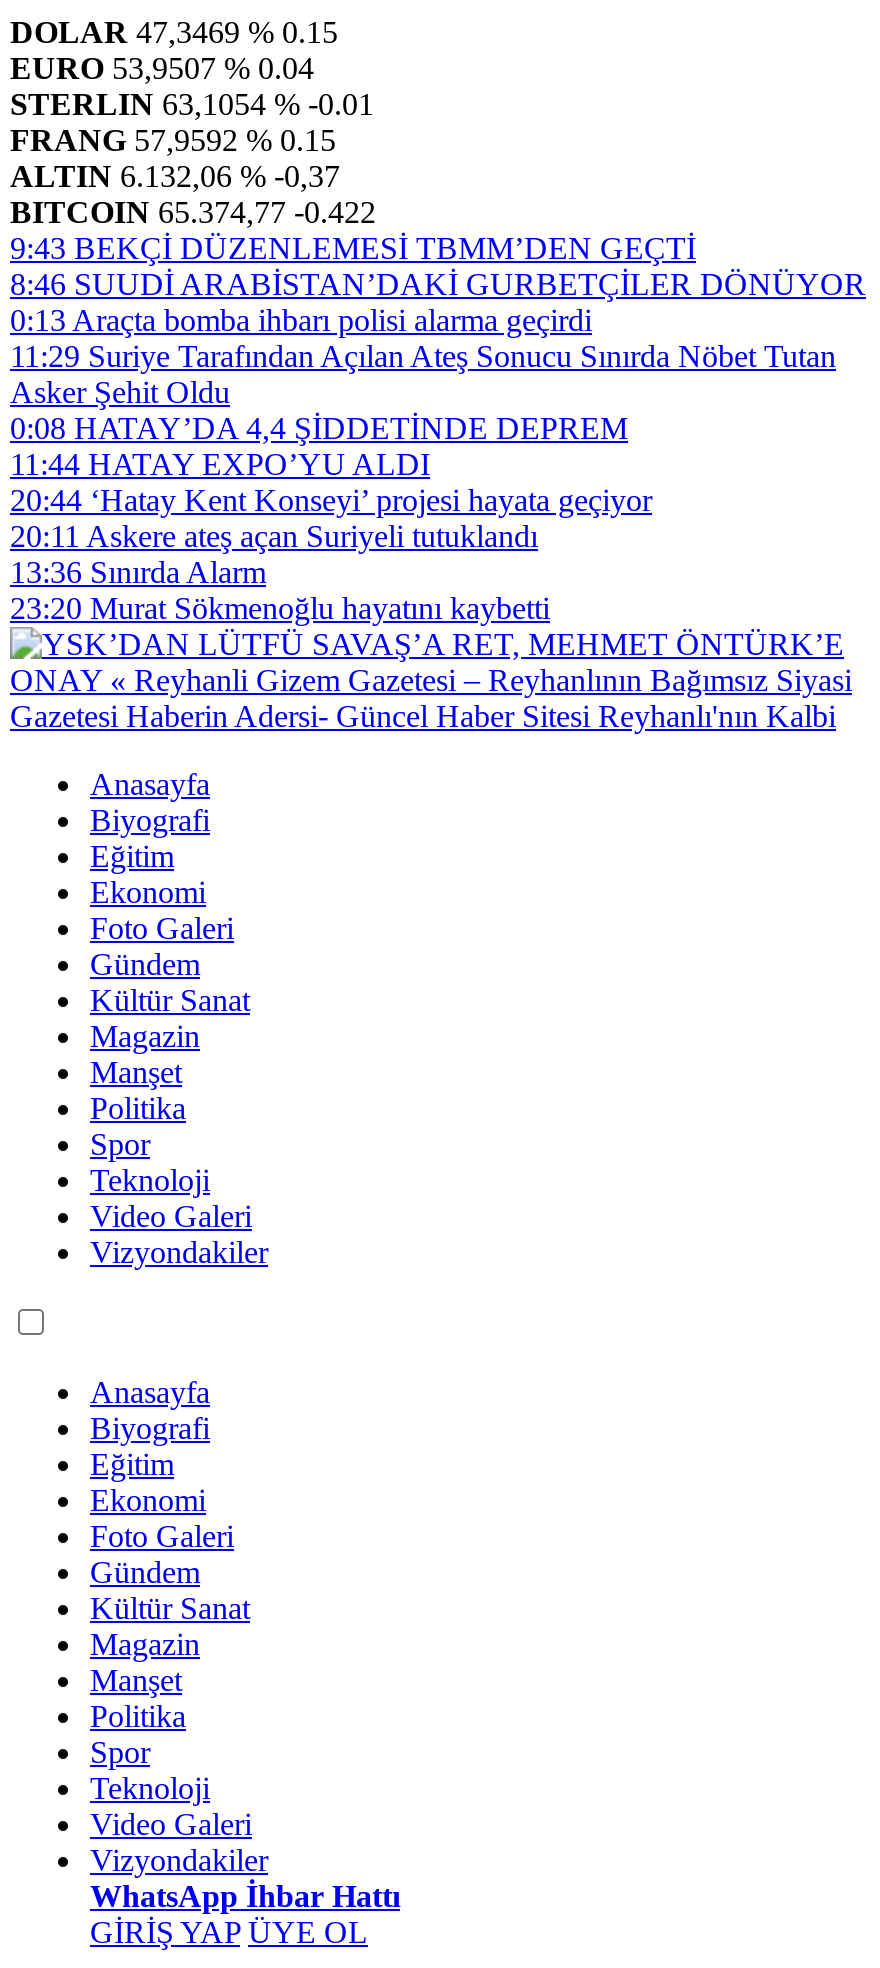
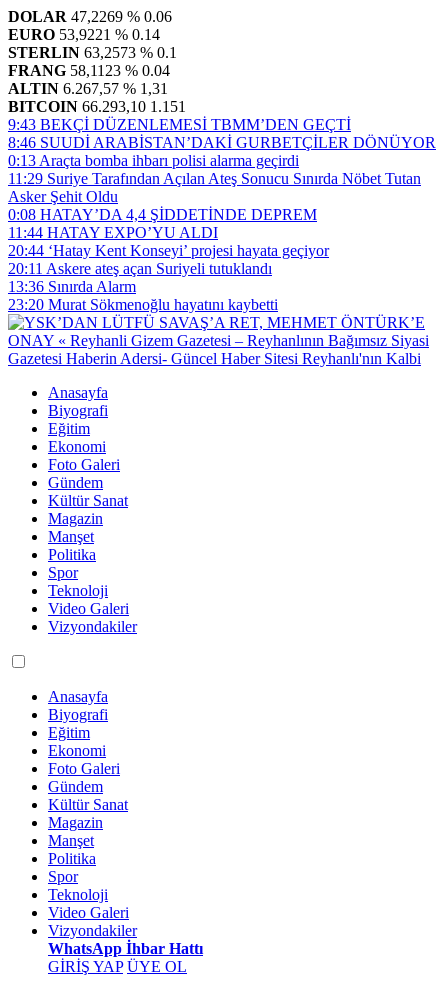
- DOLAR 47,3469 % 0.15
+ DOLAR 47,2269 % 0.06

- EURO 53,9507 % 0.04
+ EURO 53,9221 % 0.14

- STERLIN 63,1054 % -0.01
+ STERLIN 63,2573 % 0.1

- FRANG 57,9592 % 0.15
+ FRANG 58,1123 % 0.04

- ALTIN 6.132,06 % -0,37
+ ALTIN 6.267,57 % 1,31

- BITCOIN 65.374,77 -0.422
+ BITCOIN 66.293,10 1.151
